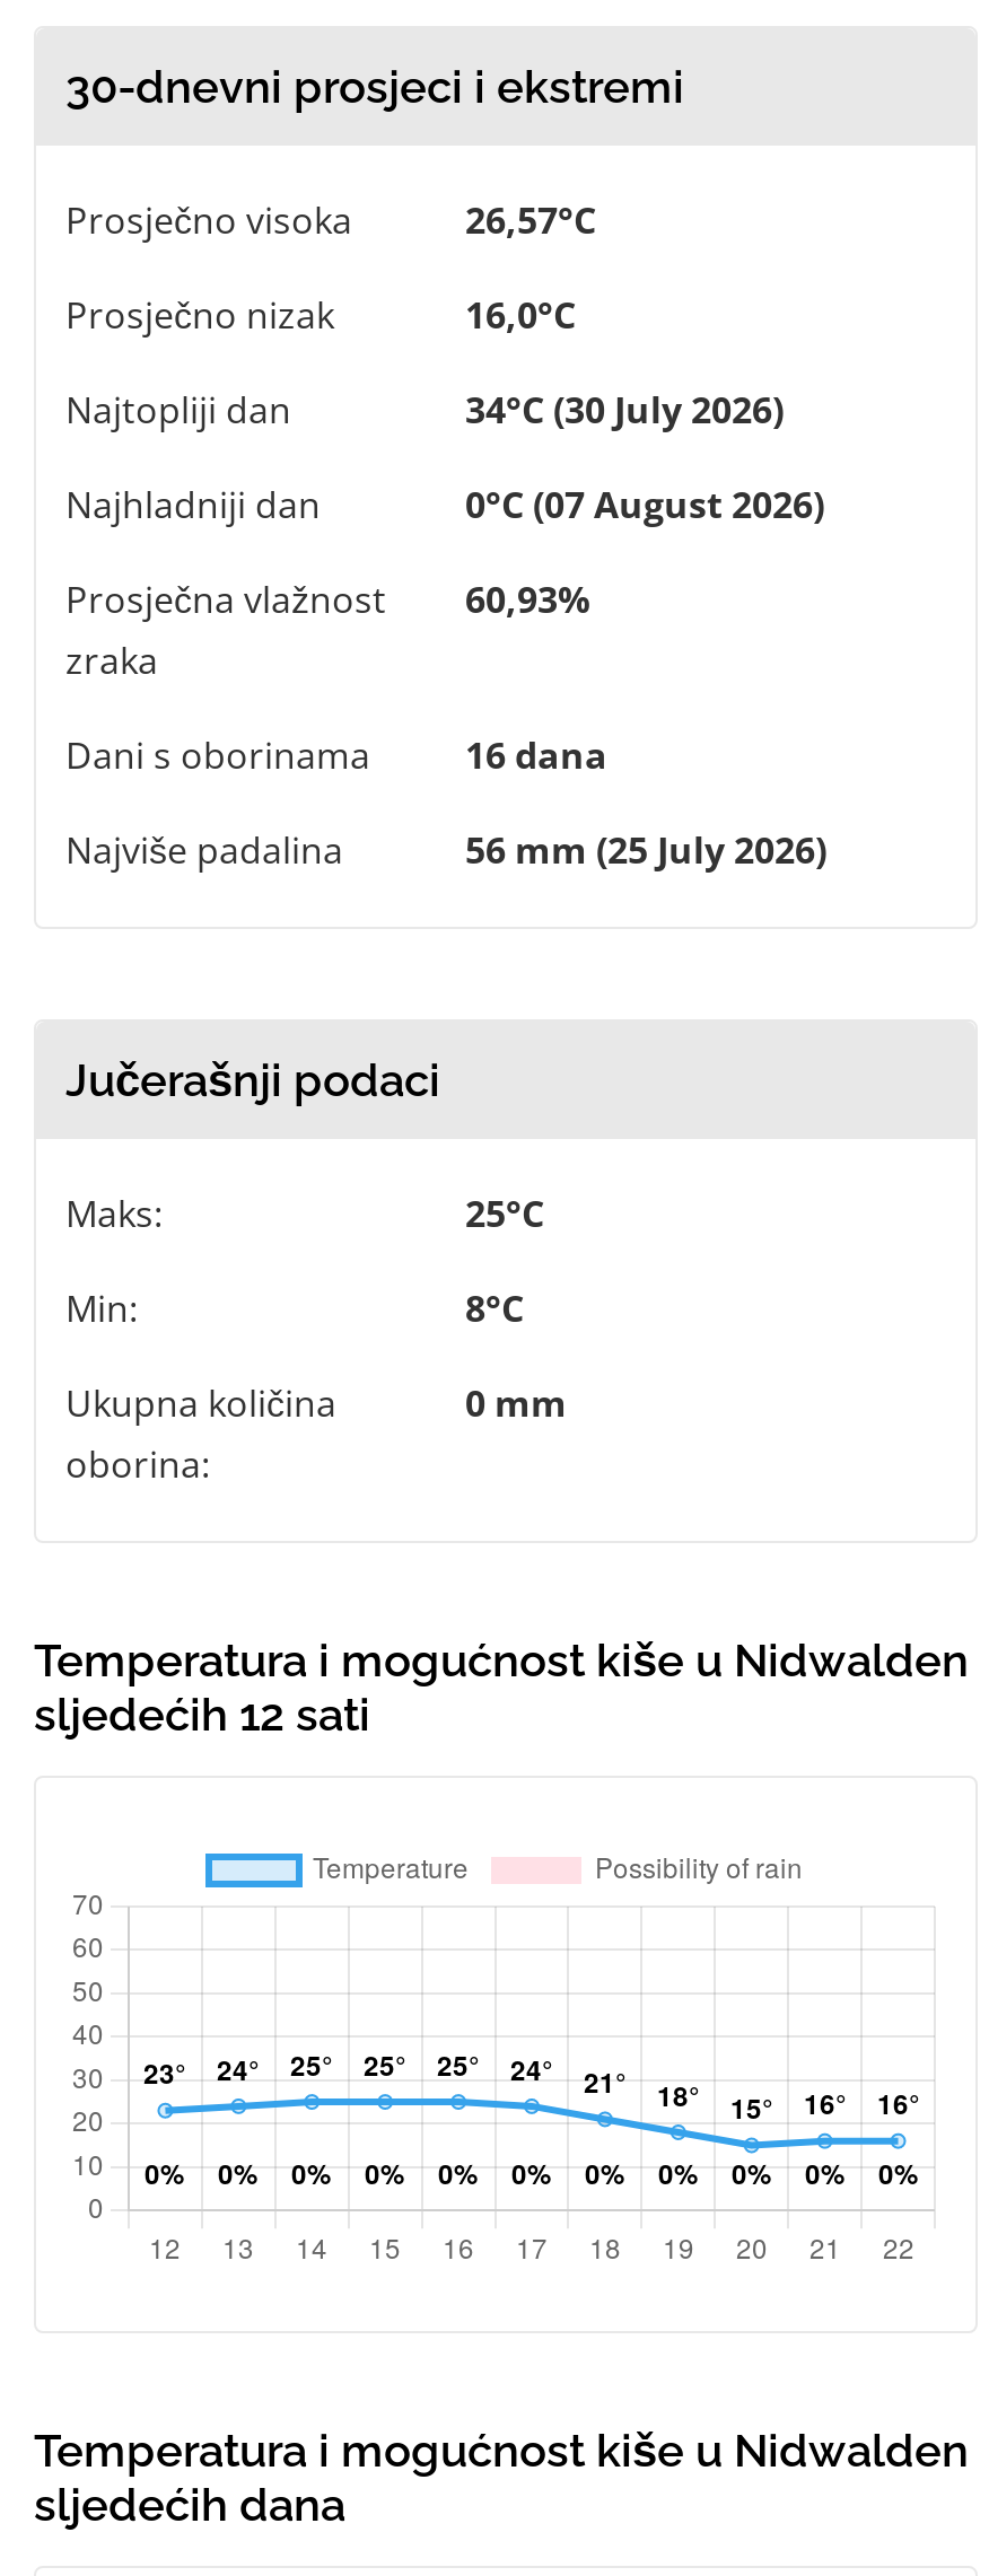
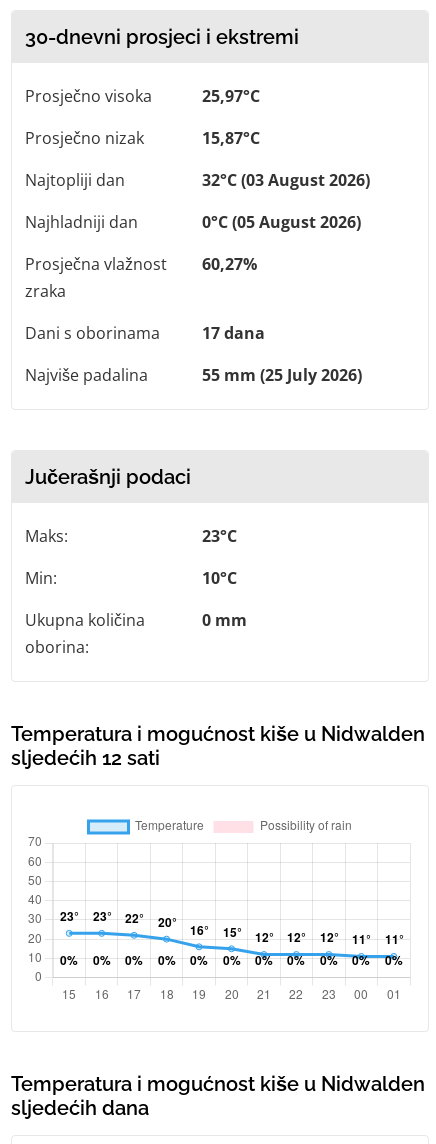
- 26,57°C
+ 25,97°C

- 16,0°C
+ 15,87°C

- 34°C (30 July 2026)
+ 32°C (03 August 2026)

- 0°C (07 August 2026)
+ 0°C (05 August 2026)

- Prosječna vlažnost 60,93%
+ Prosječna vlažnost 60,27%

- Dani s oborinama 16 dana
+ Dani s oborinama 17 dana

- 56 mm (25 July 2026)
+ 55 mm (25 July 2026)

- 25°C
+ 23°C

- 8°C
+ 10°C

- [image]
+ [image]
